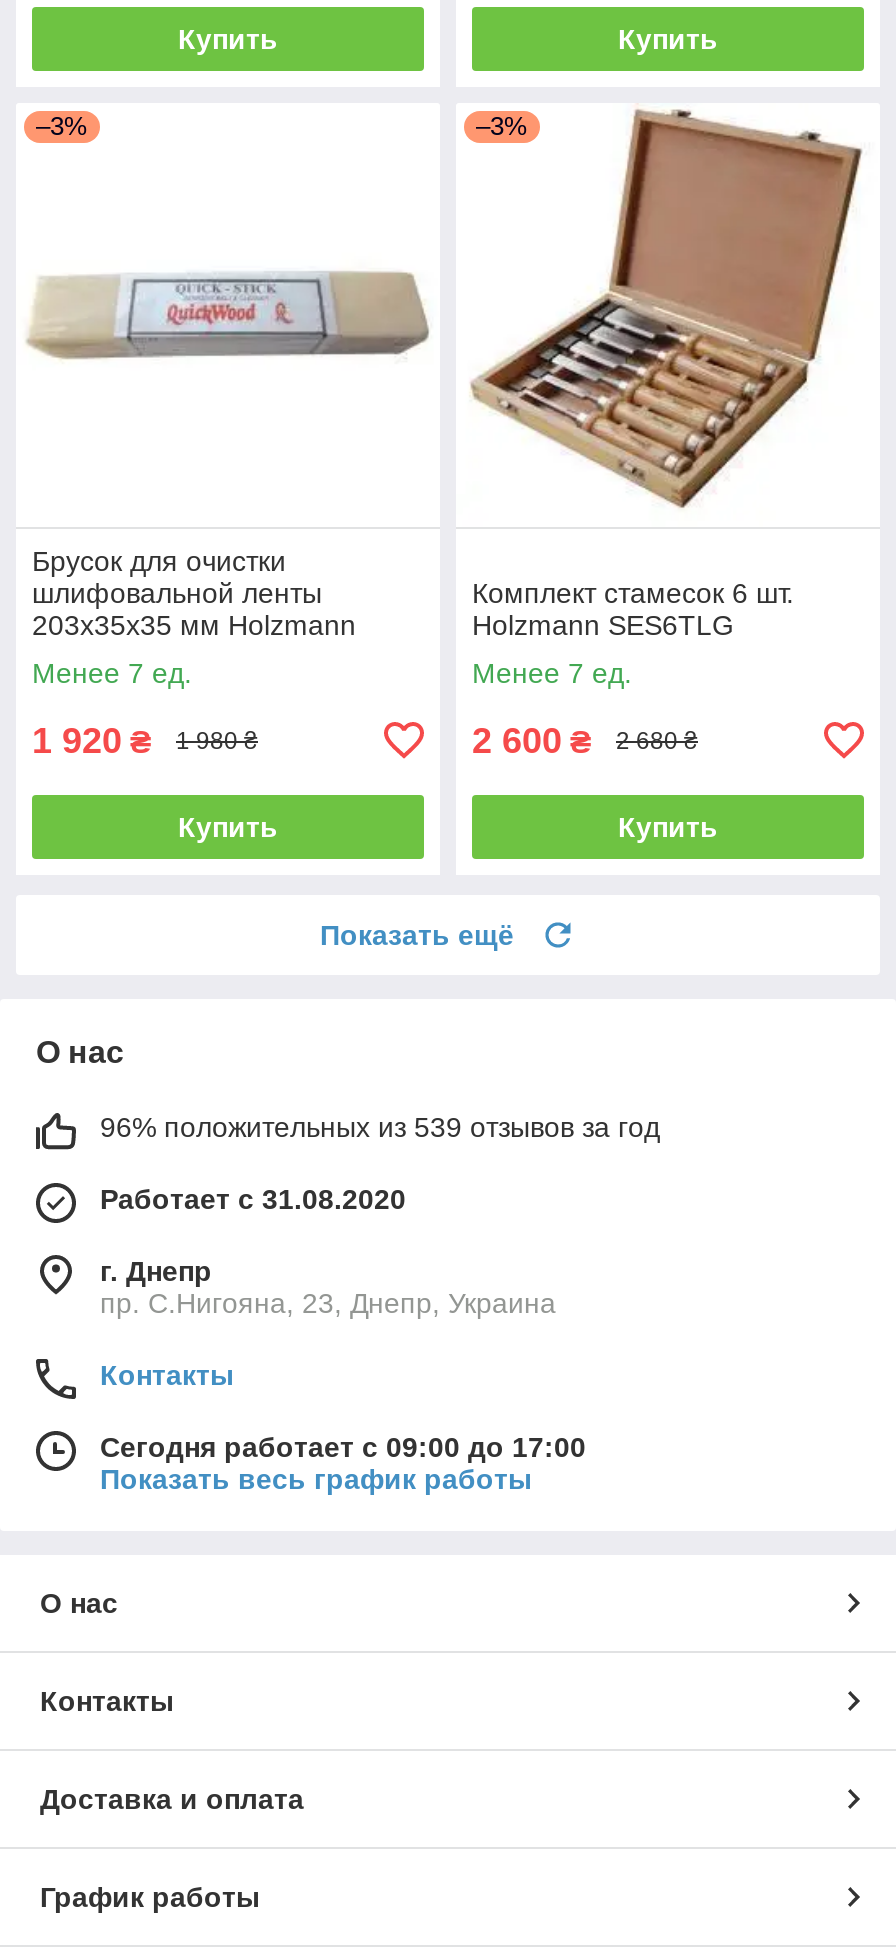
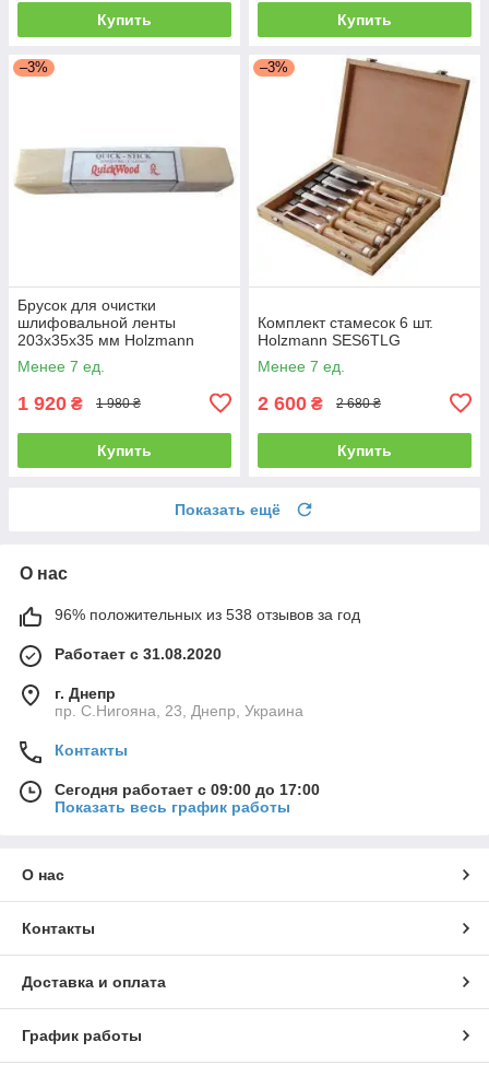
- 96% положительных из 539 отзывов за год
+ 96% положительных из 538 отзывов за год
